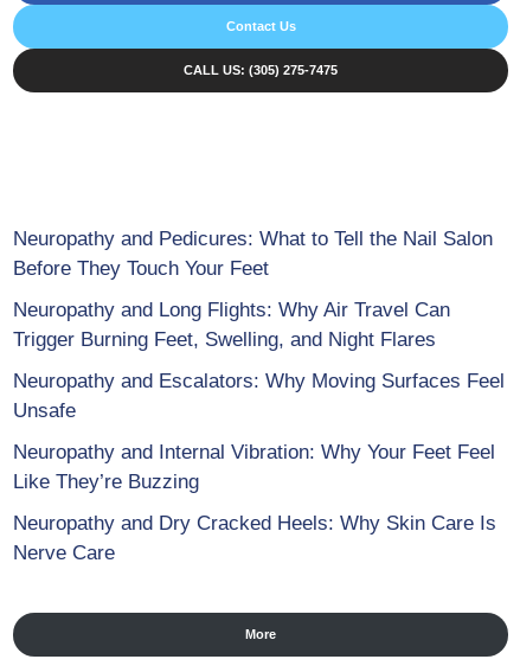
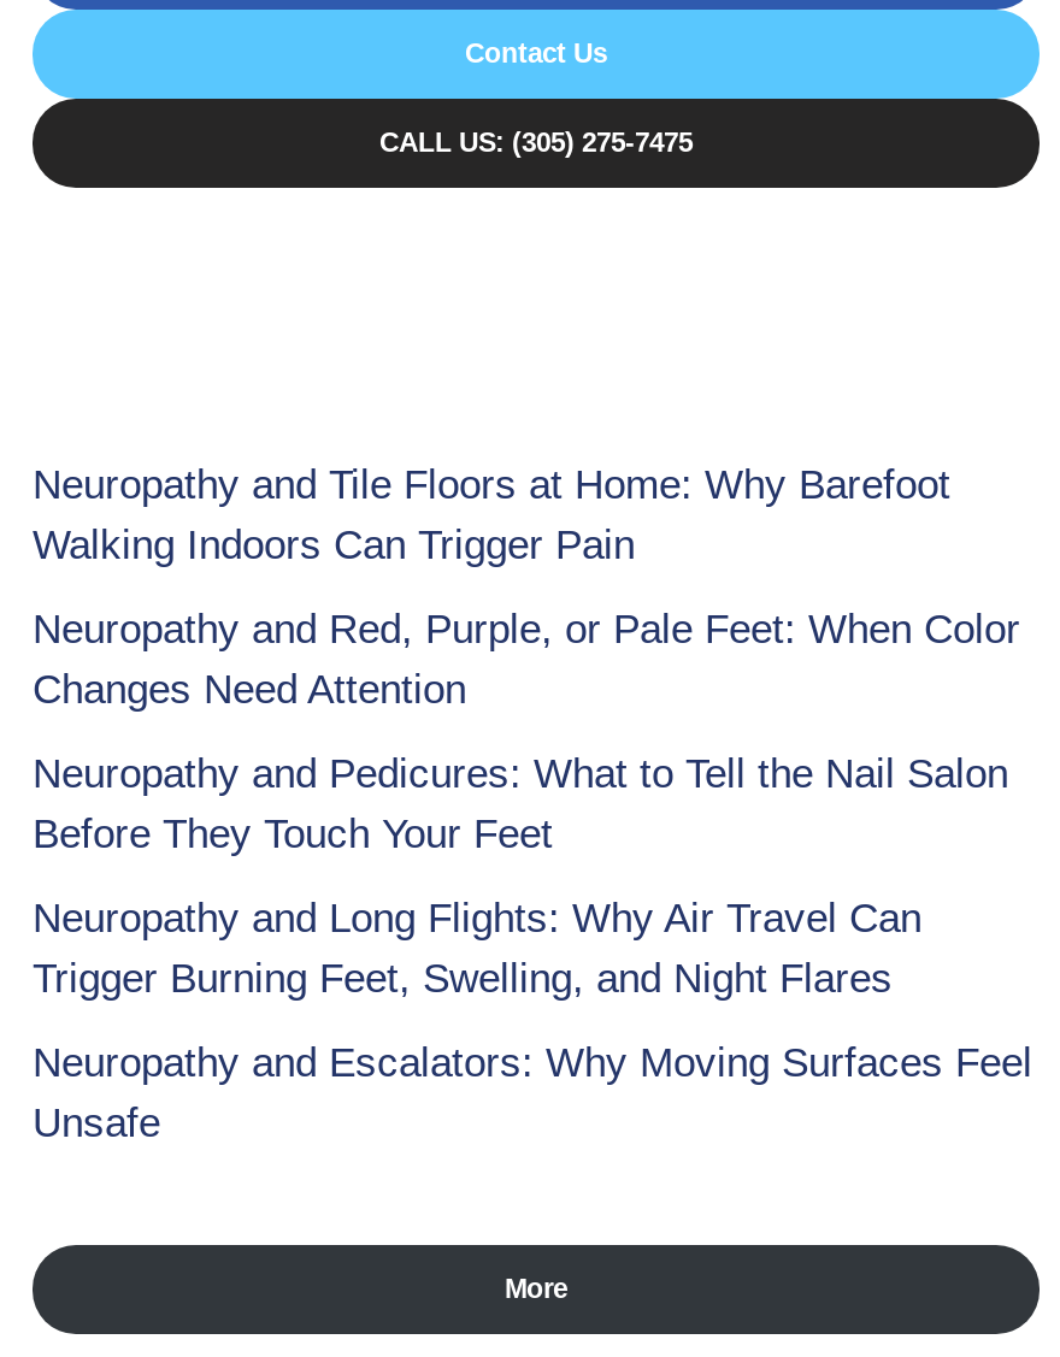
+ Neuropathy and Tile Floors at Home: Why Barefoot
+ Walking Indoors Can Trigger Pain
+ Neuropathy and Red, Purple, or Pale Feet: When Color
+ Changes Need Attention

moved down: Neuropathy and Pedicures: What to Tell the Nail Salon | Before They Touch Your Feet | Neuropathy and Long Flights: Why Air Travel Can | Trigger Burning Feet, Swelling, and Night Flares | Neuropathy and Escalators: Why Moving Surfaces Feel | Unsafe

- Neuropathy and Internal Vibration: Why Your Feet Feel
- Like They’re Buzzing
- Neuropathy and Dry Cracked Heels: Why Skin Care Is
- Nerve Care
